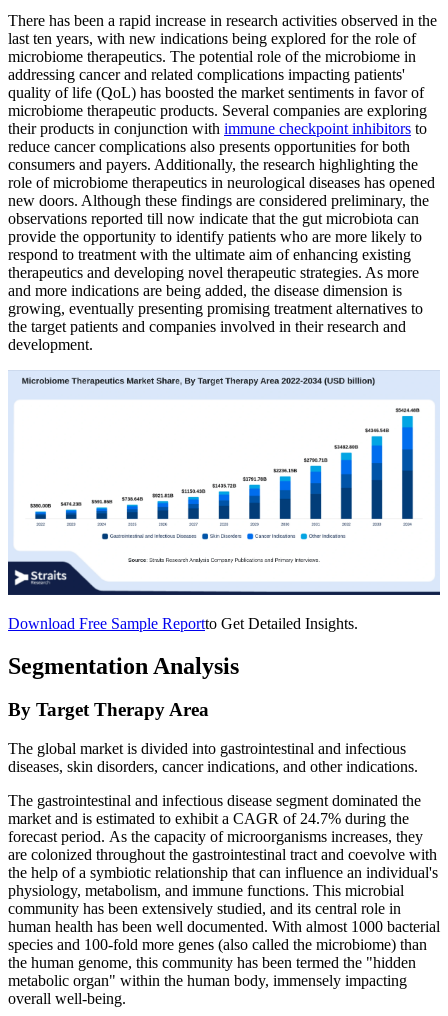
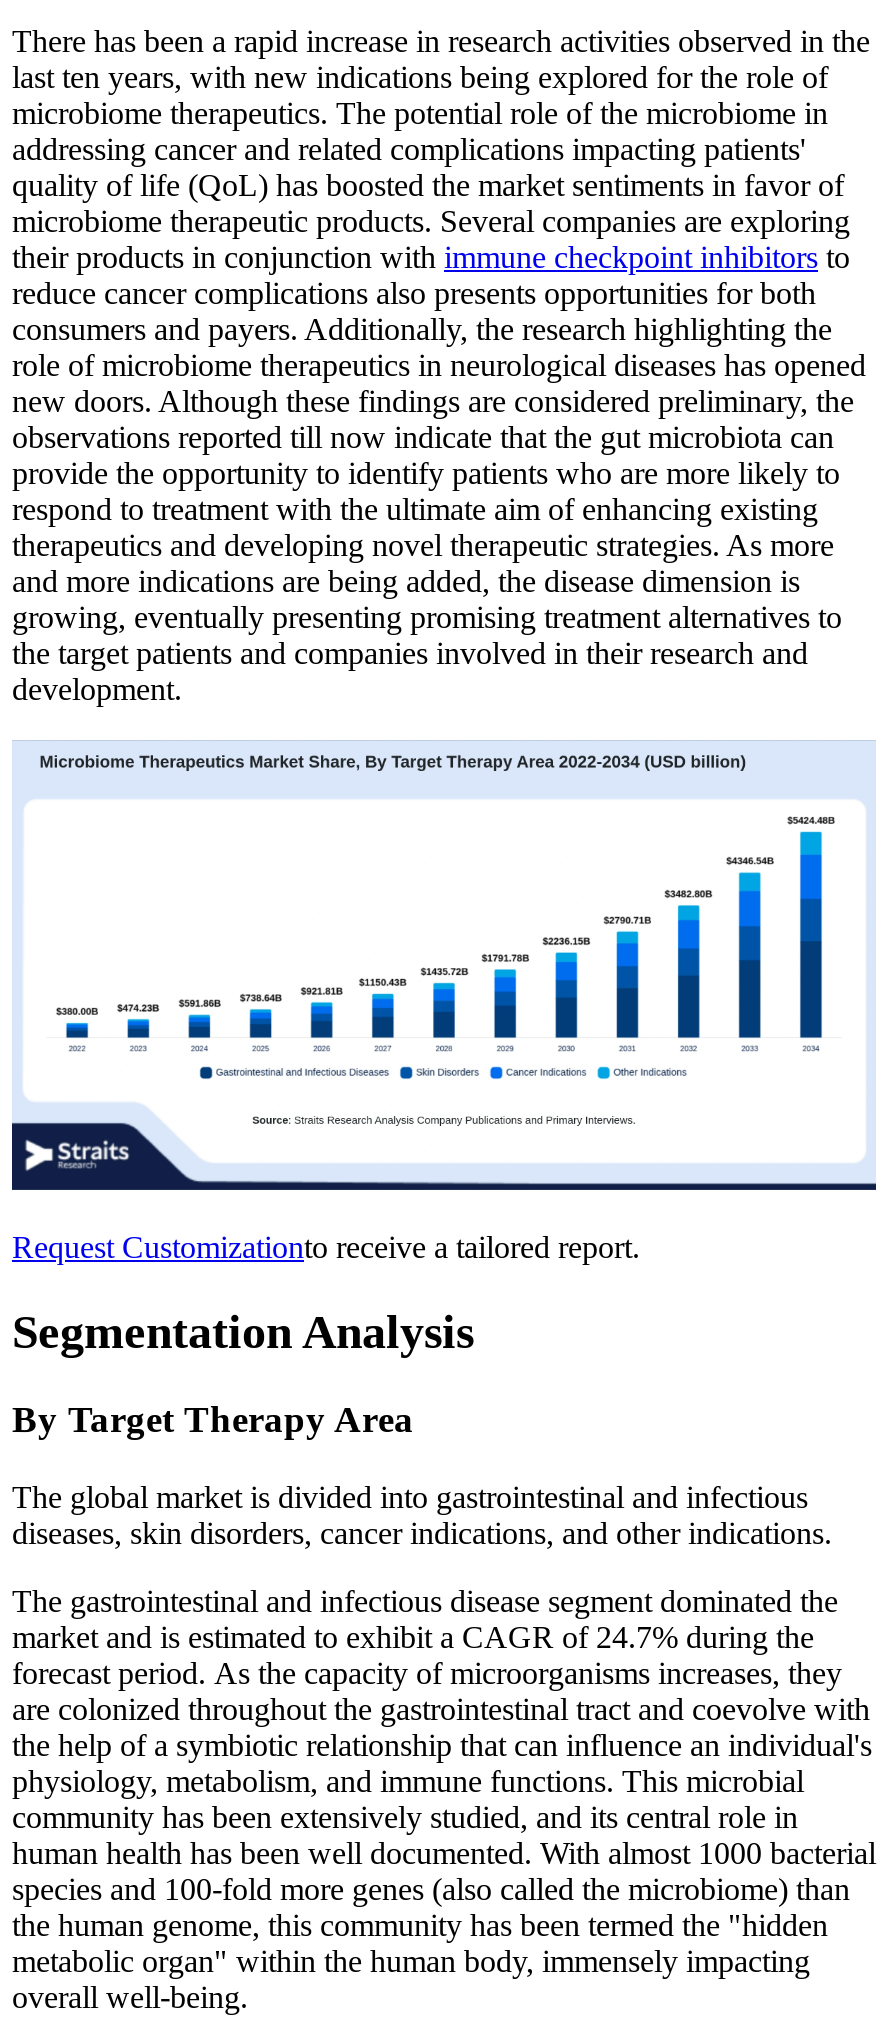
- Download Free Sample Reportto Get Detailed Insights.
+ Request Customizationto receive a tailored report.
